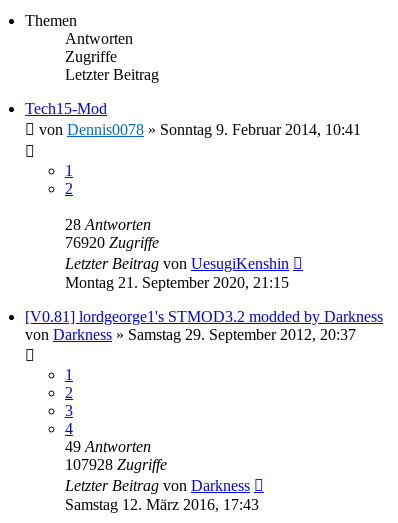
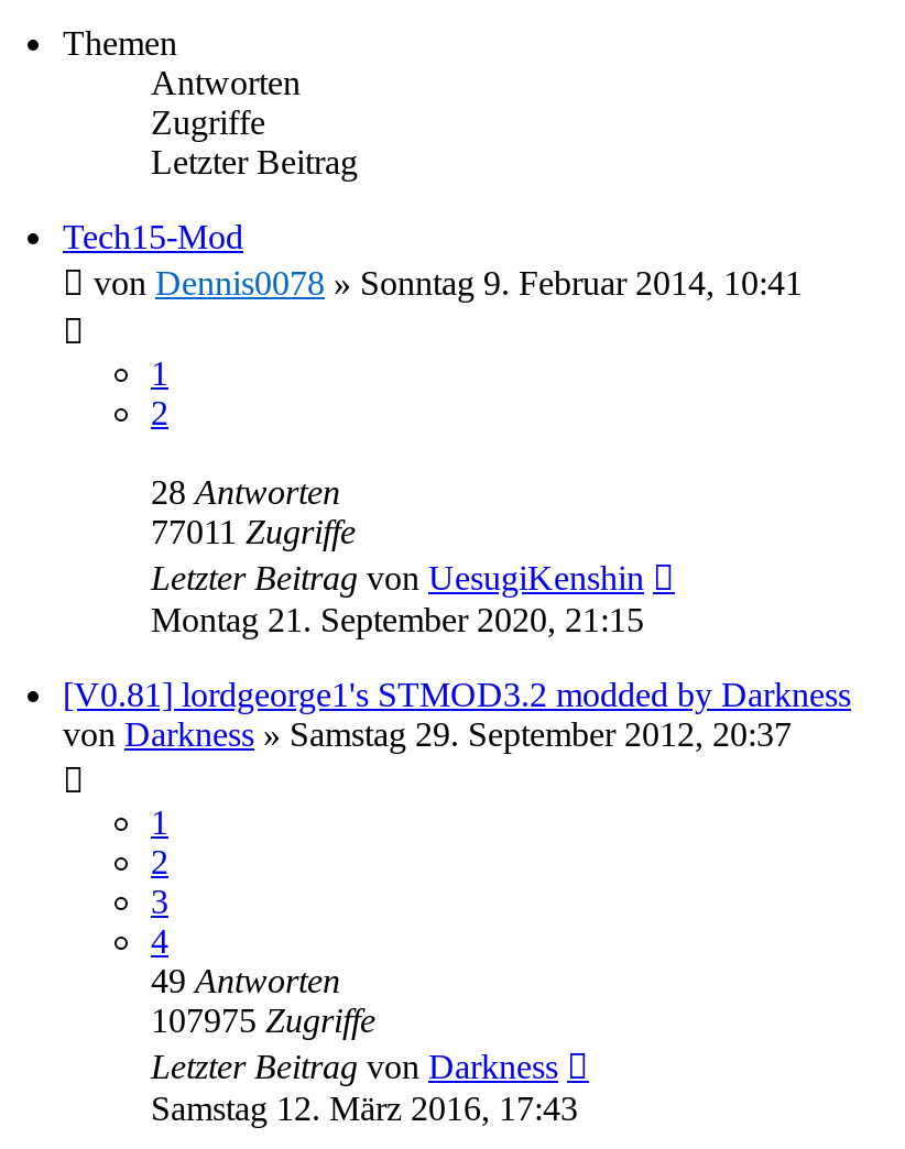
- 76920 Zugriffe
+ 77011 Zugriffe

- 107928 Zugriffe
+ 107975 Zugriffe
